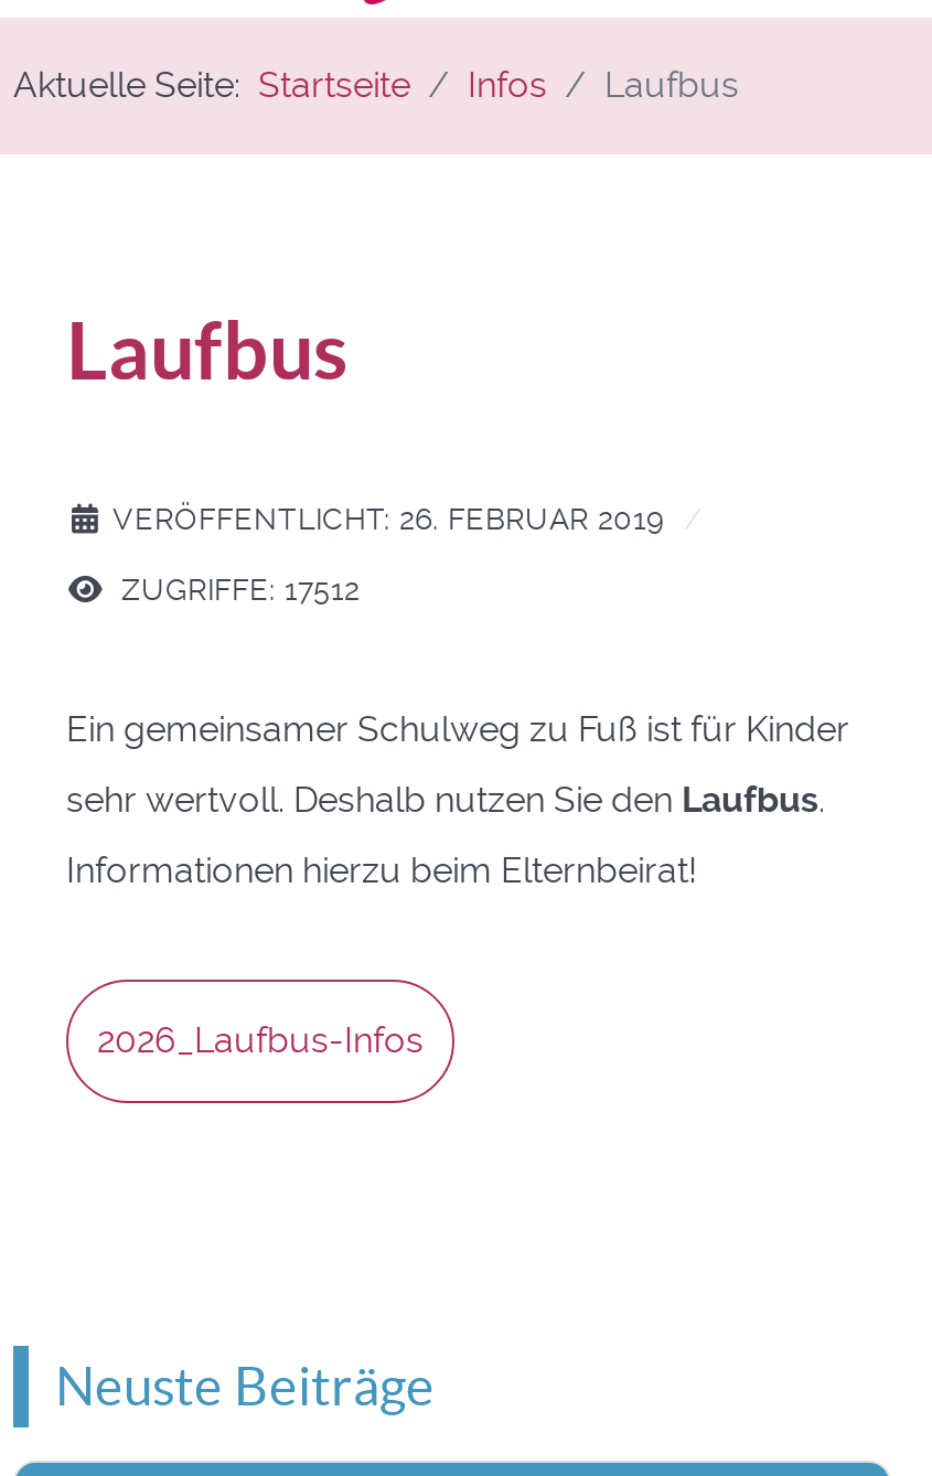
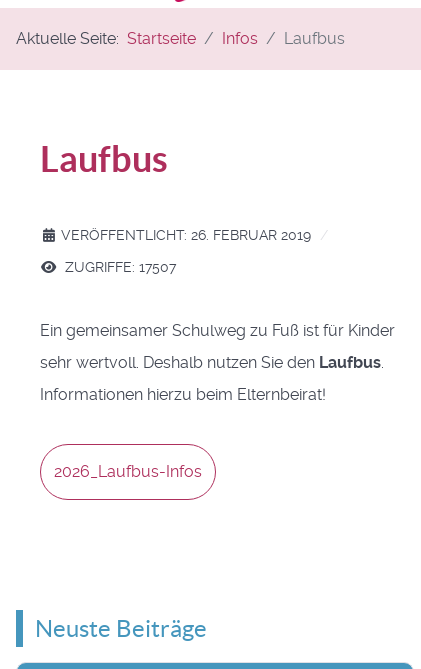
- ZUGRIFFE: 17512
+ ZUGRIFFE: 17507
